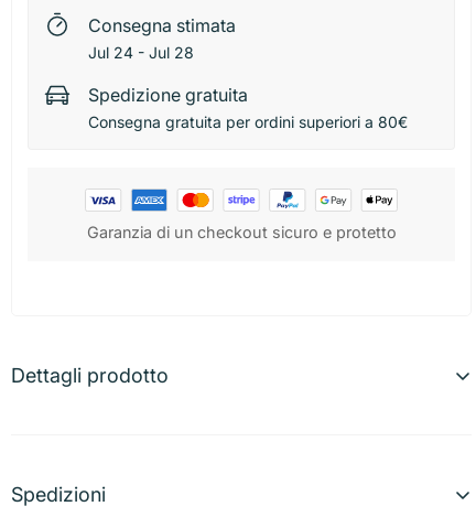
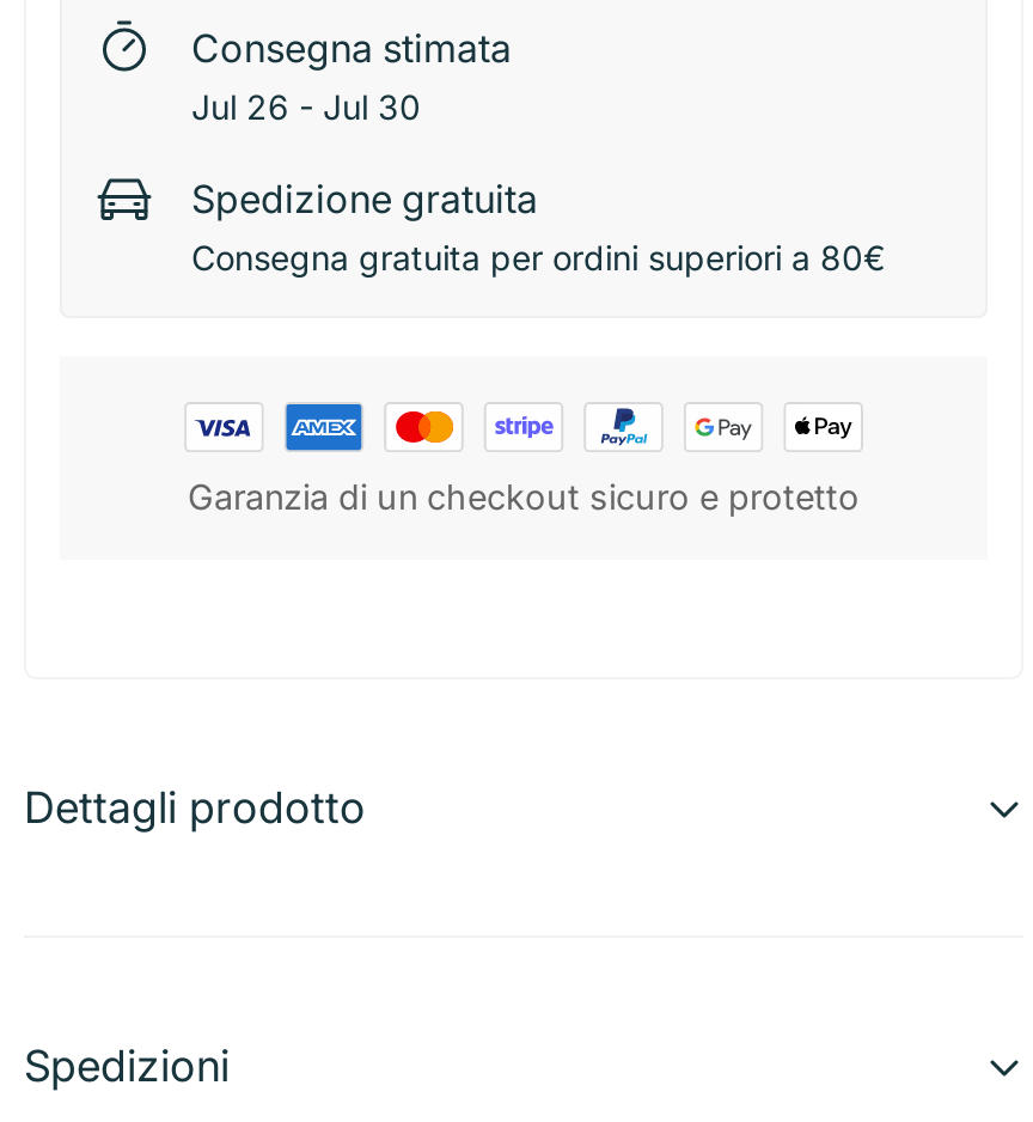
- Jul 24 - Jul 28
+ Jul 26 - Jul 30
